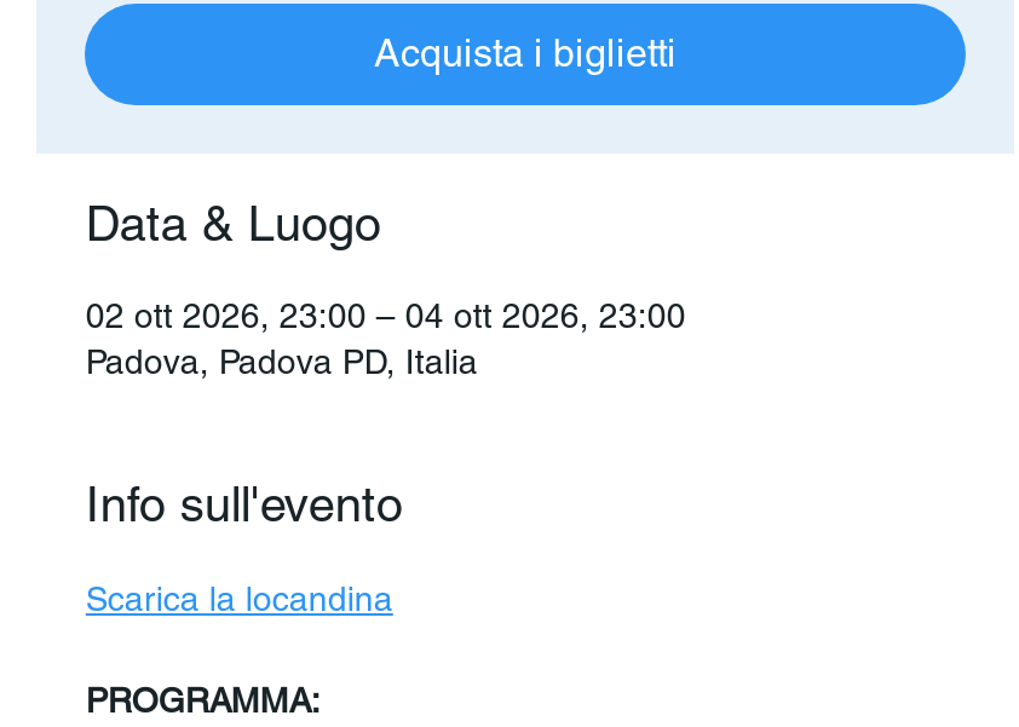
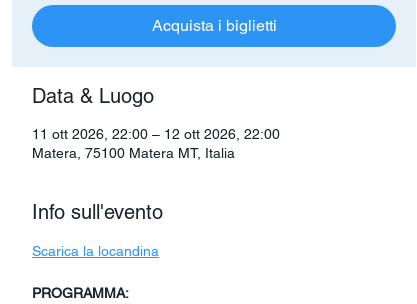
- 02 ott 2026, 23:00 – 04 ott 2026, 23:00
- Padova, Padova PD, Italia
+ 11 ott 2026, 22:00 – 12 ott 2026, 22:00
+ Matera, 75100 Matera MT, Italia
